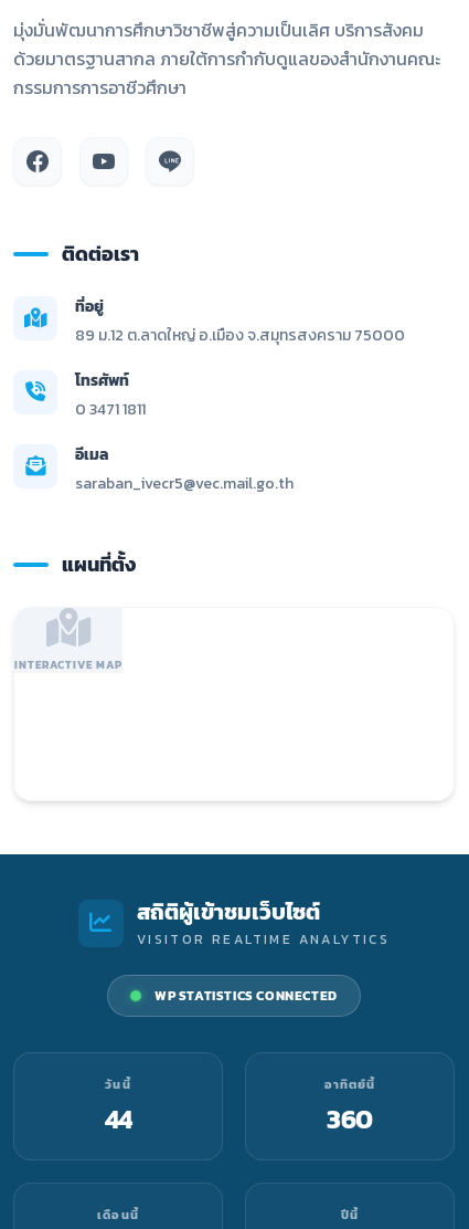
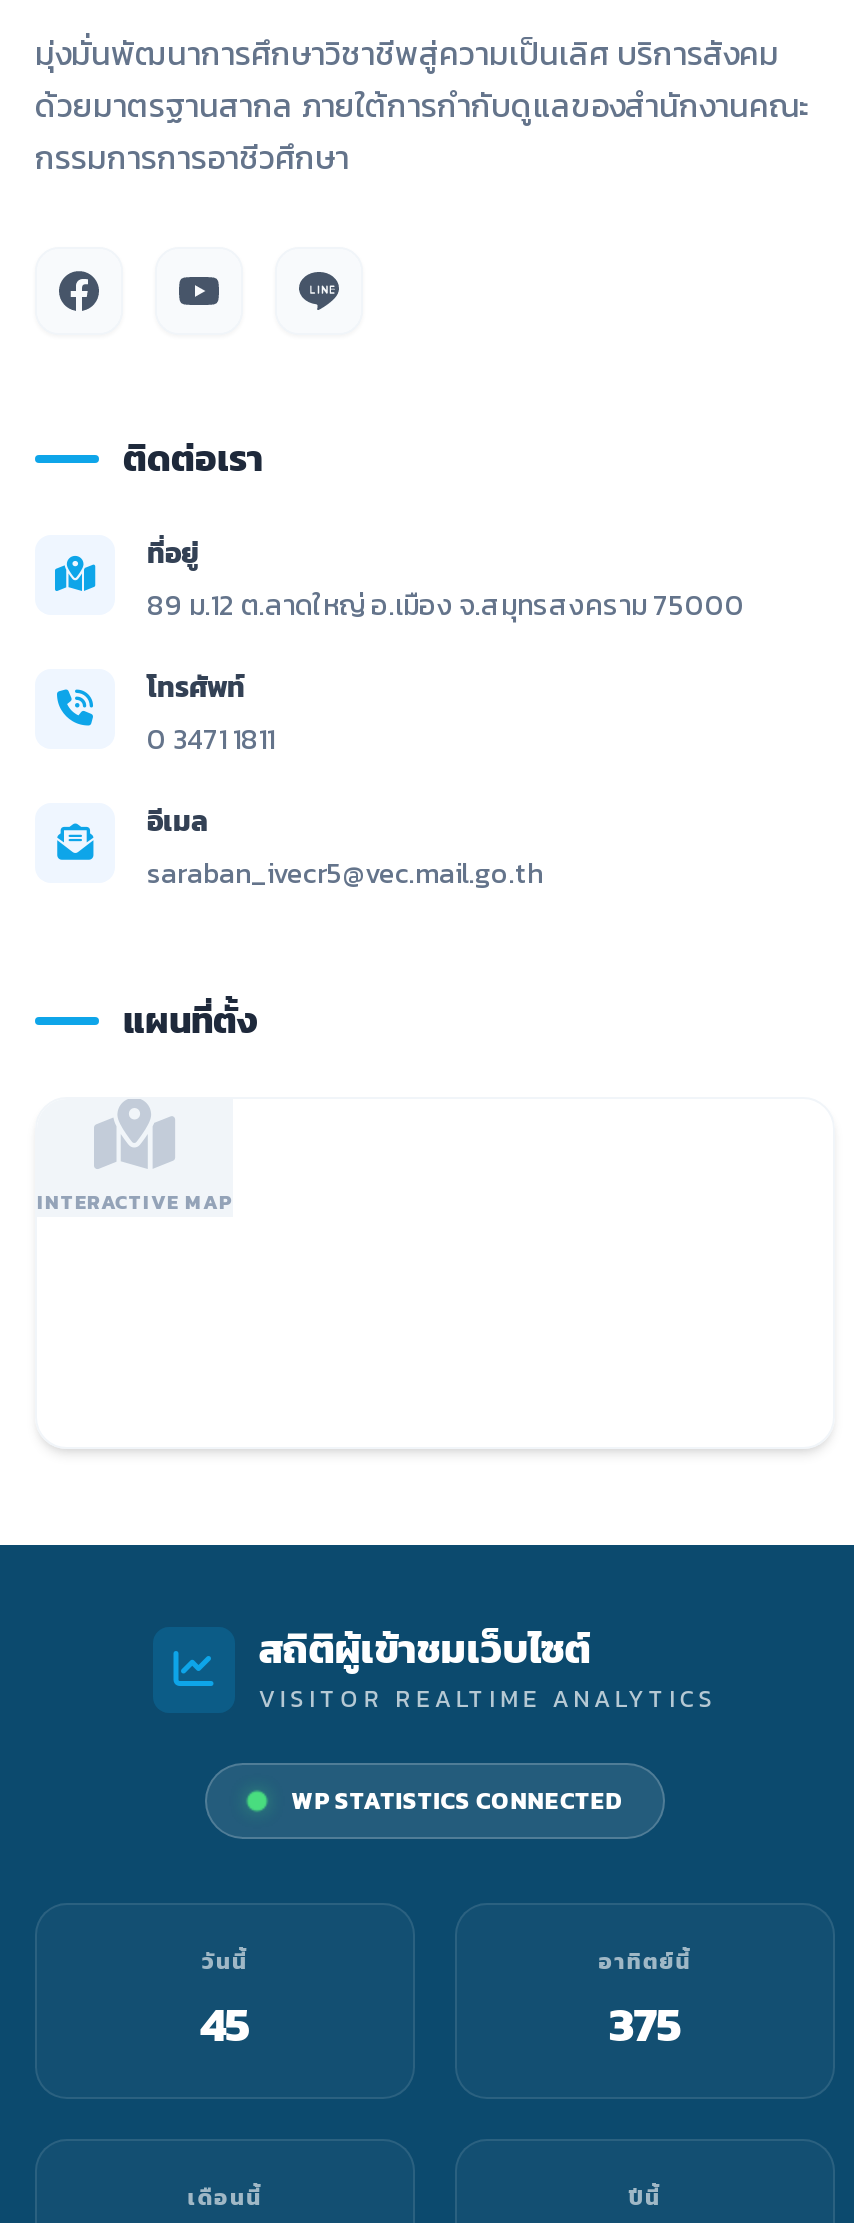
- 44
+ 45

- 360
+ 375
